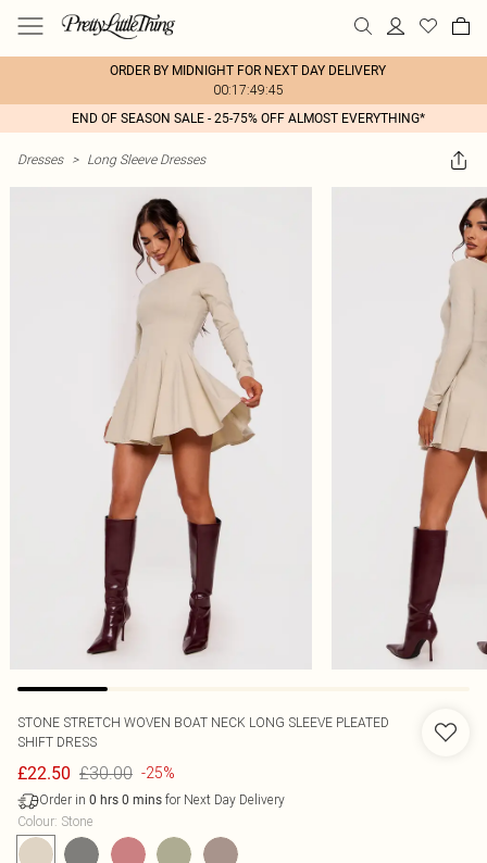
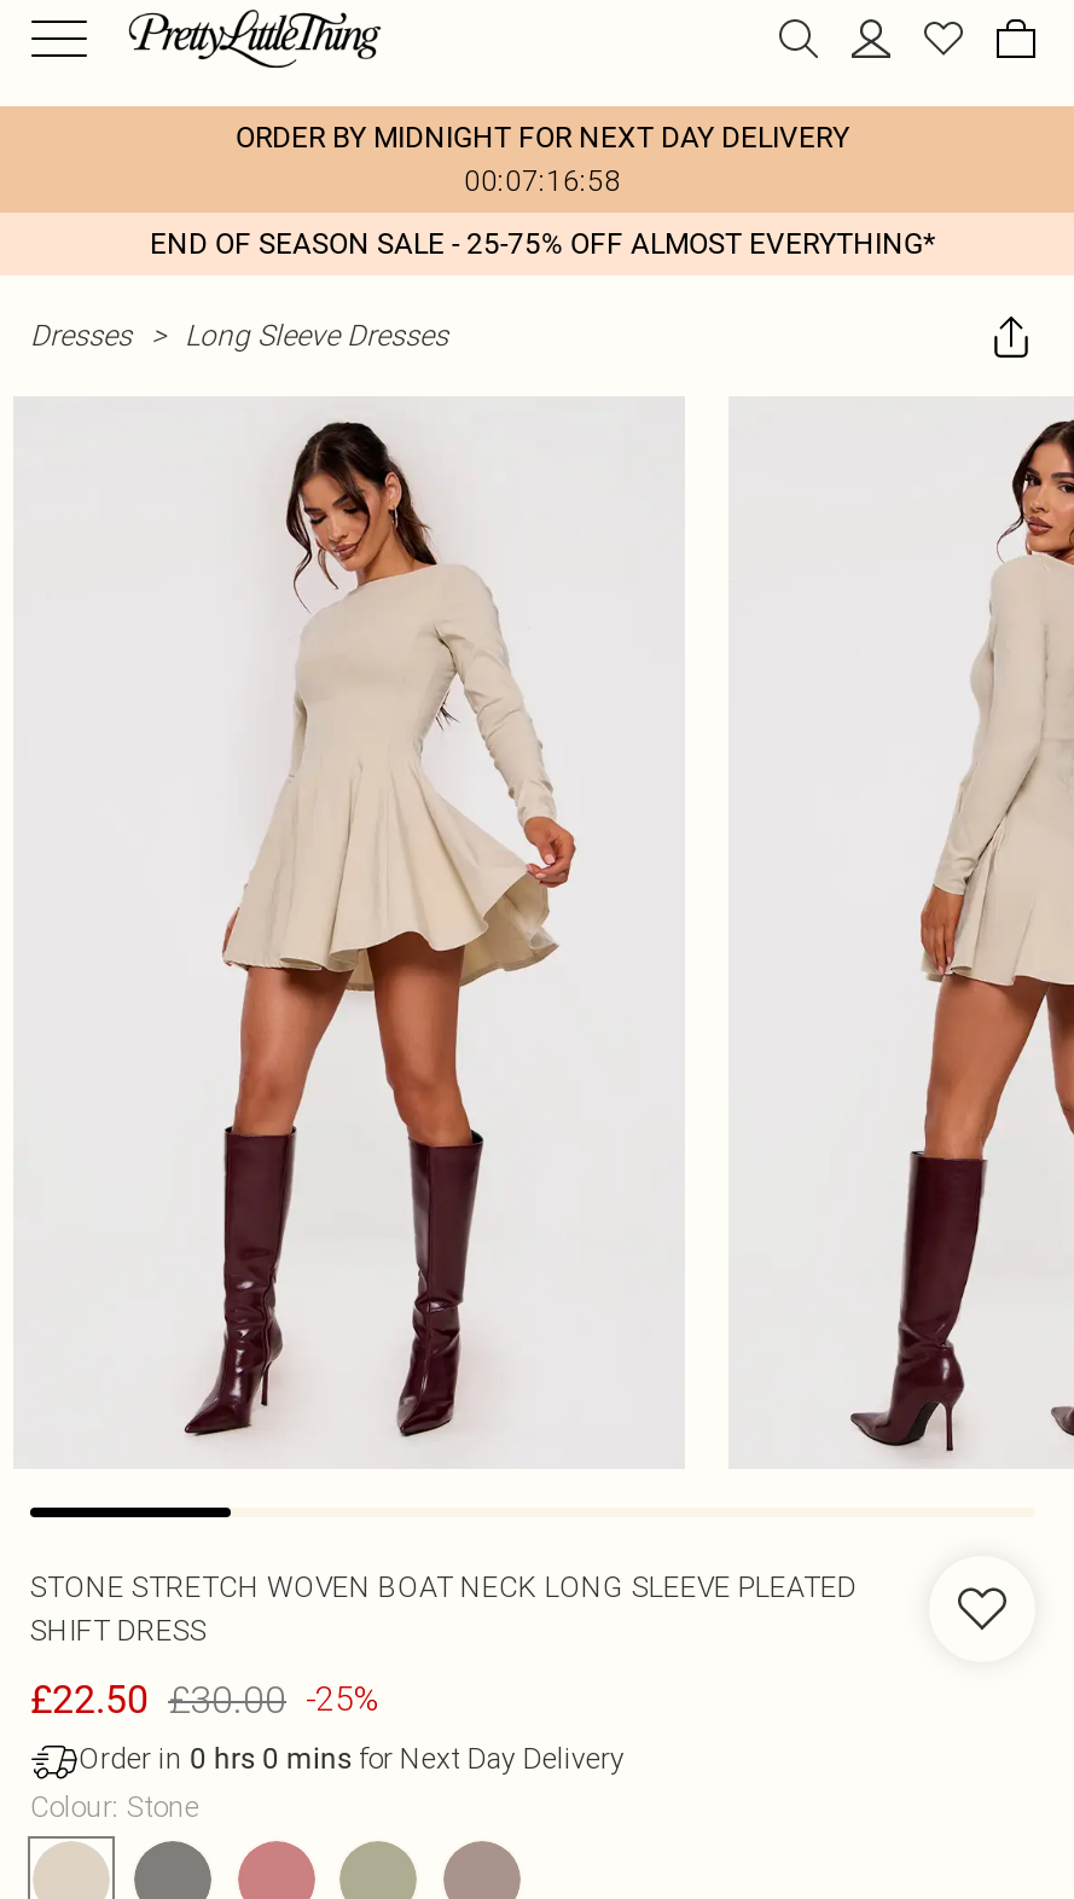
- 00:17:49:45
+ 00:07:16:58
